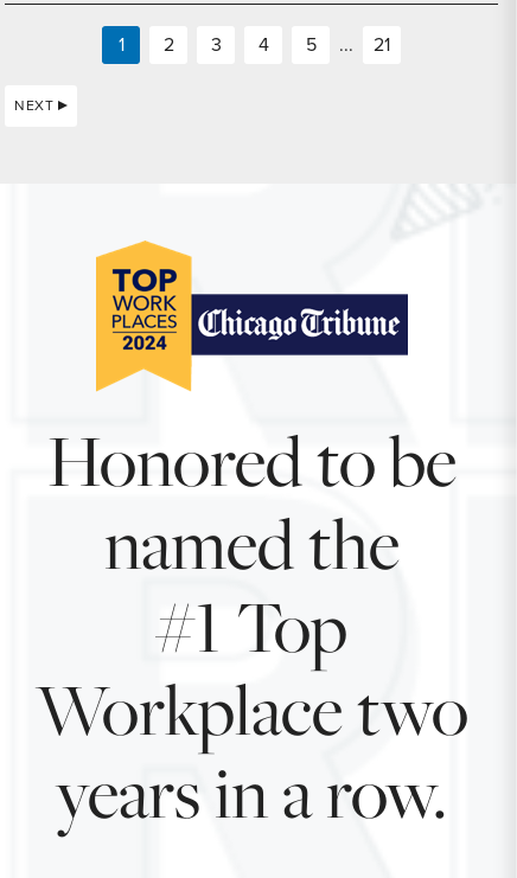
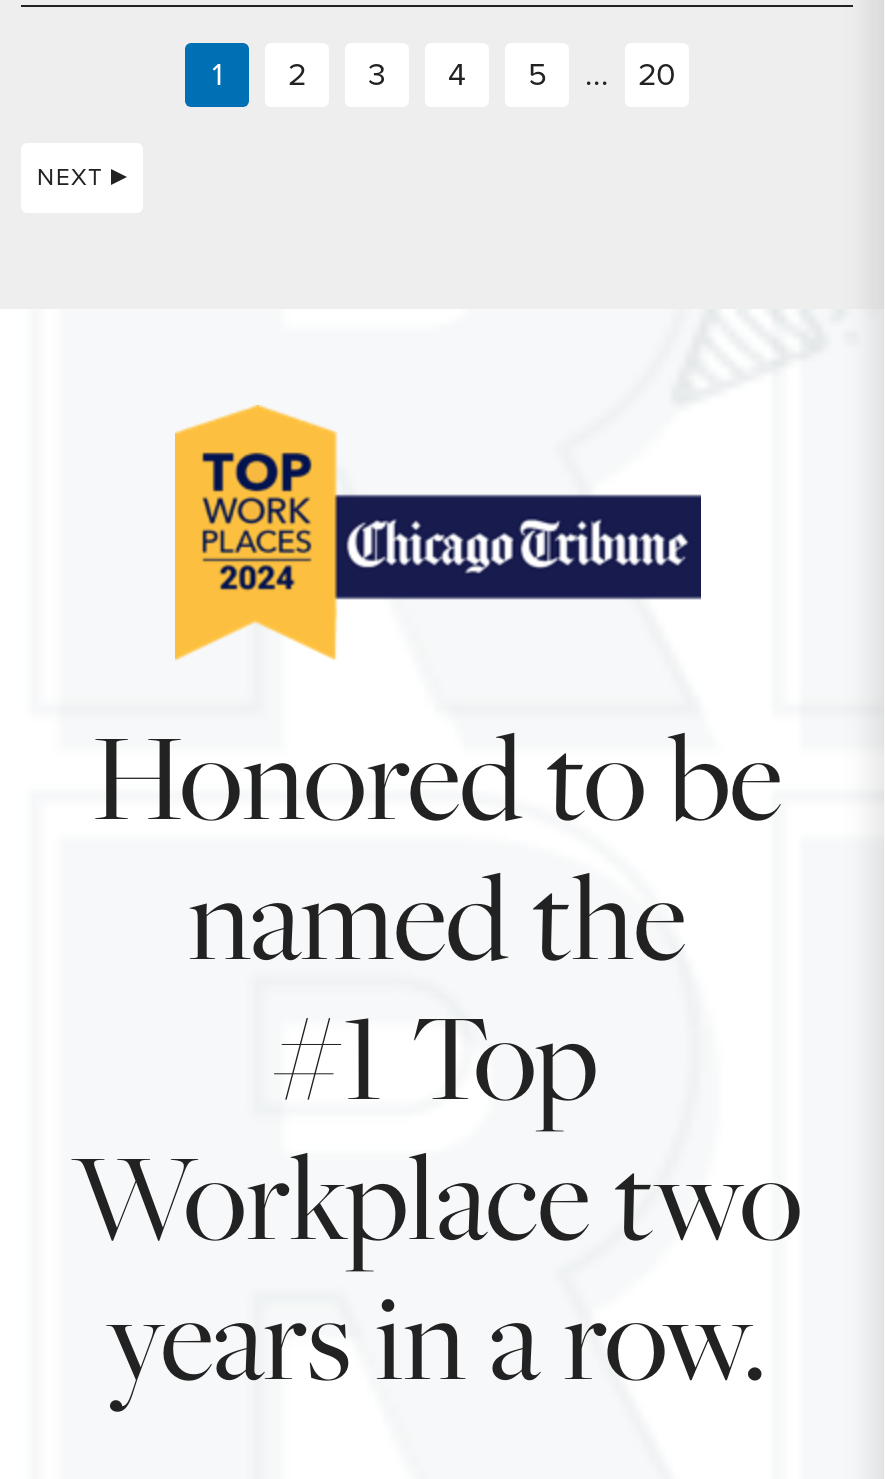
- 21
+ 20
